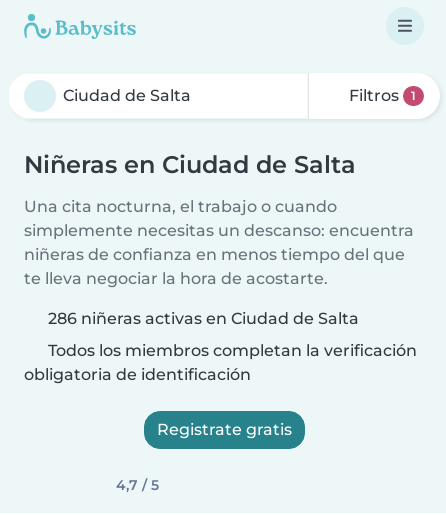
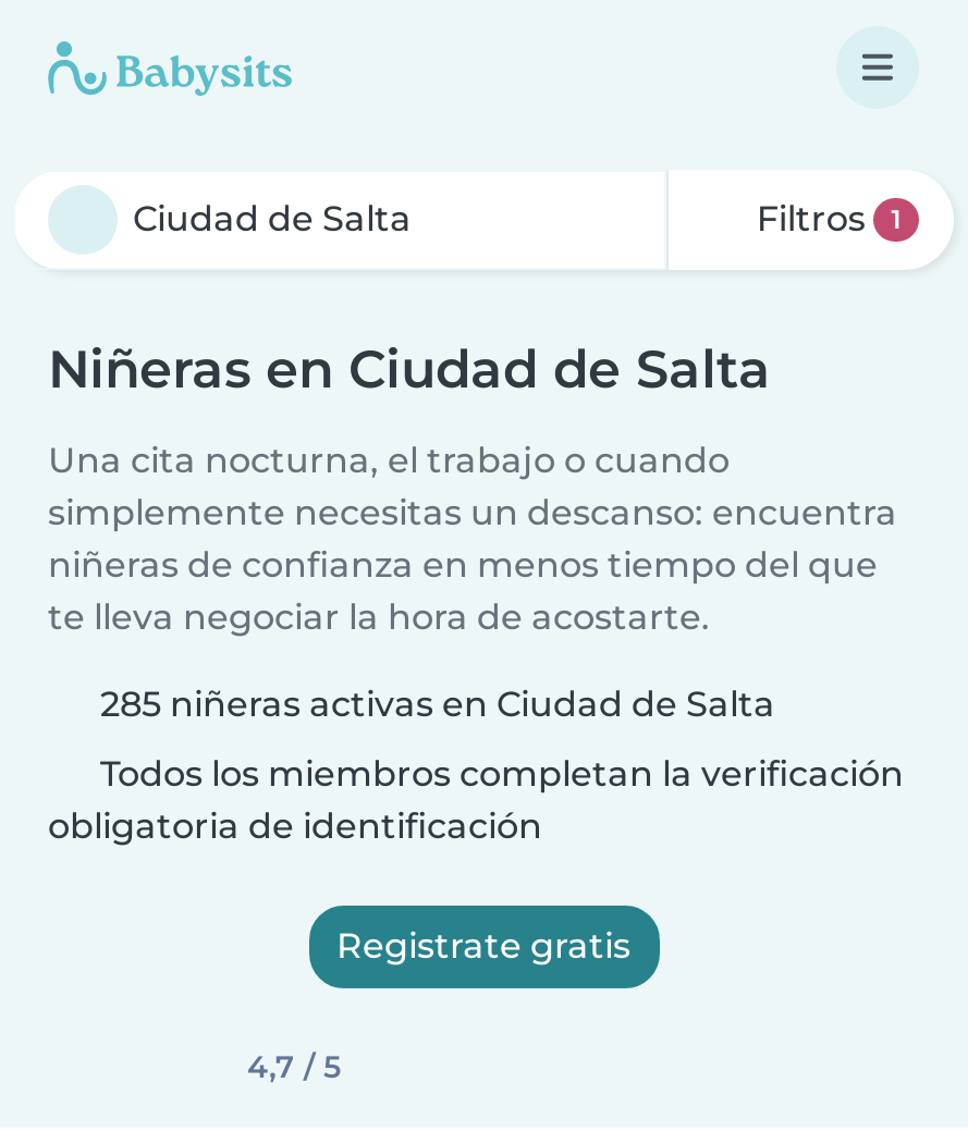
- 286 niñeras activas en Ciudad de Salta
+ 285 niñeras activas en Ciudad de Salta
